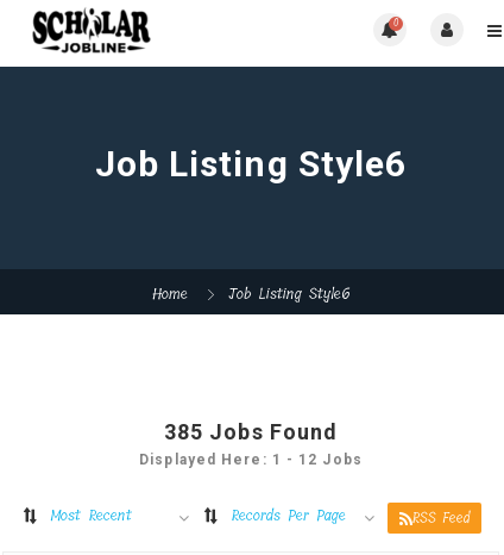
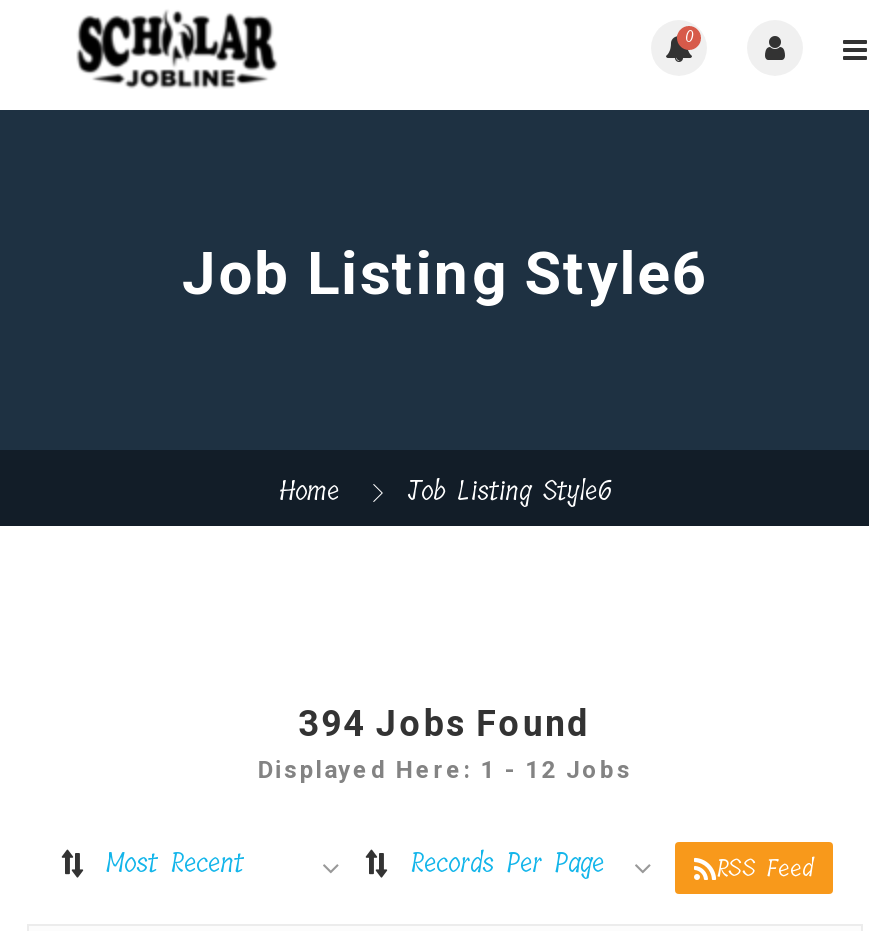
- 385 Jobs Found
+ 394 Jobs Found
